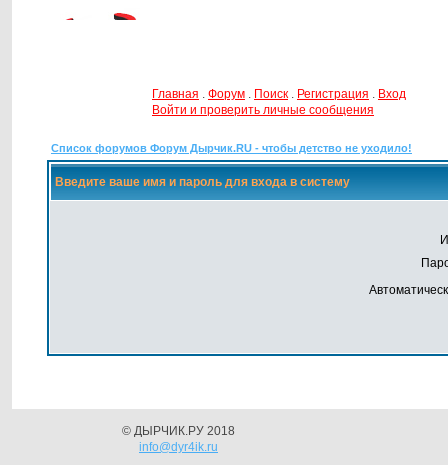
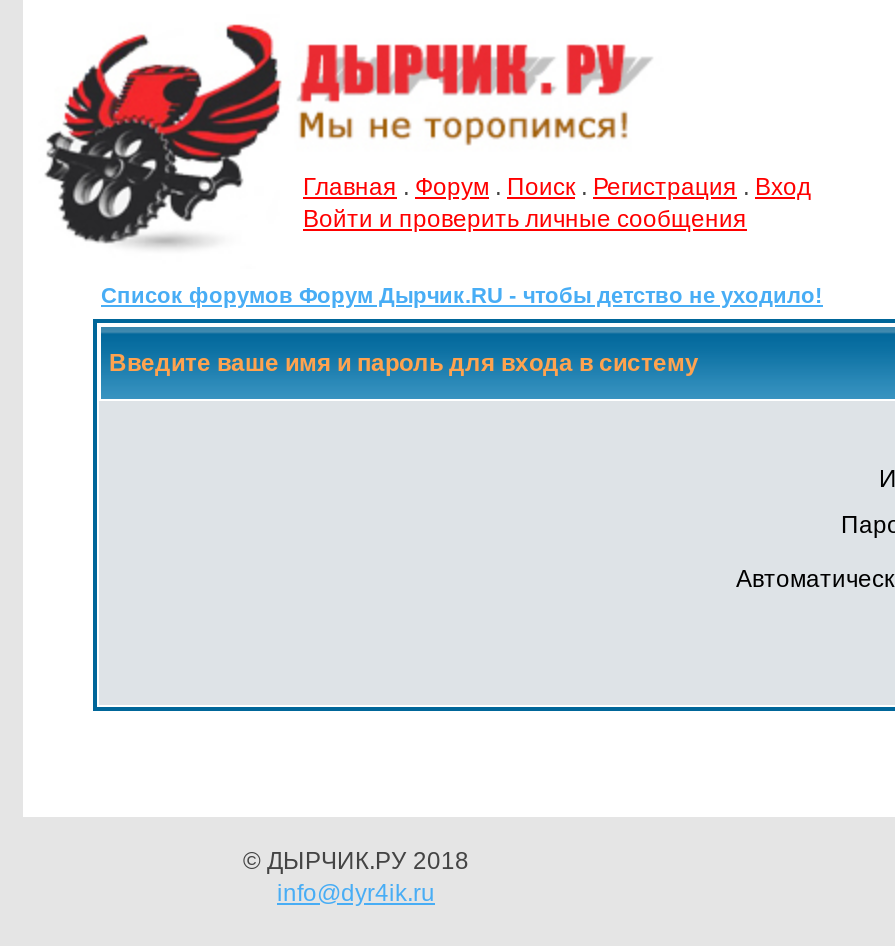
+ [image]

+ [image]
